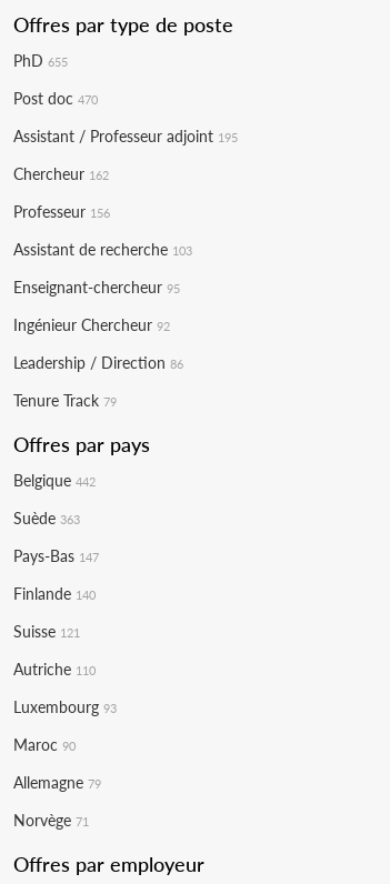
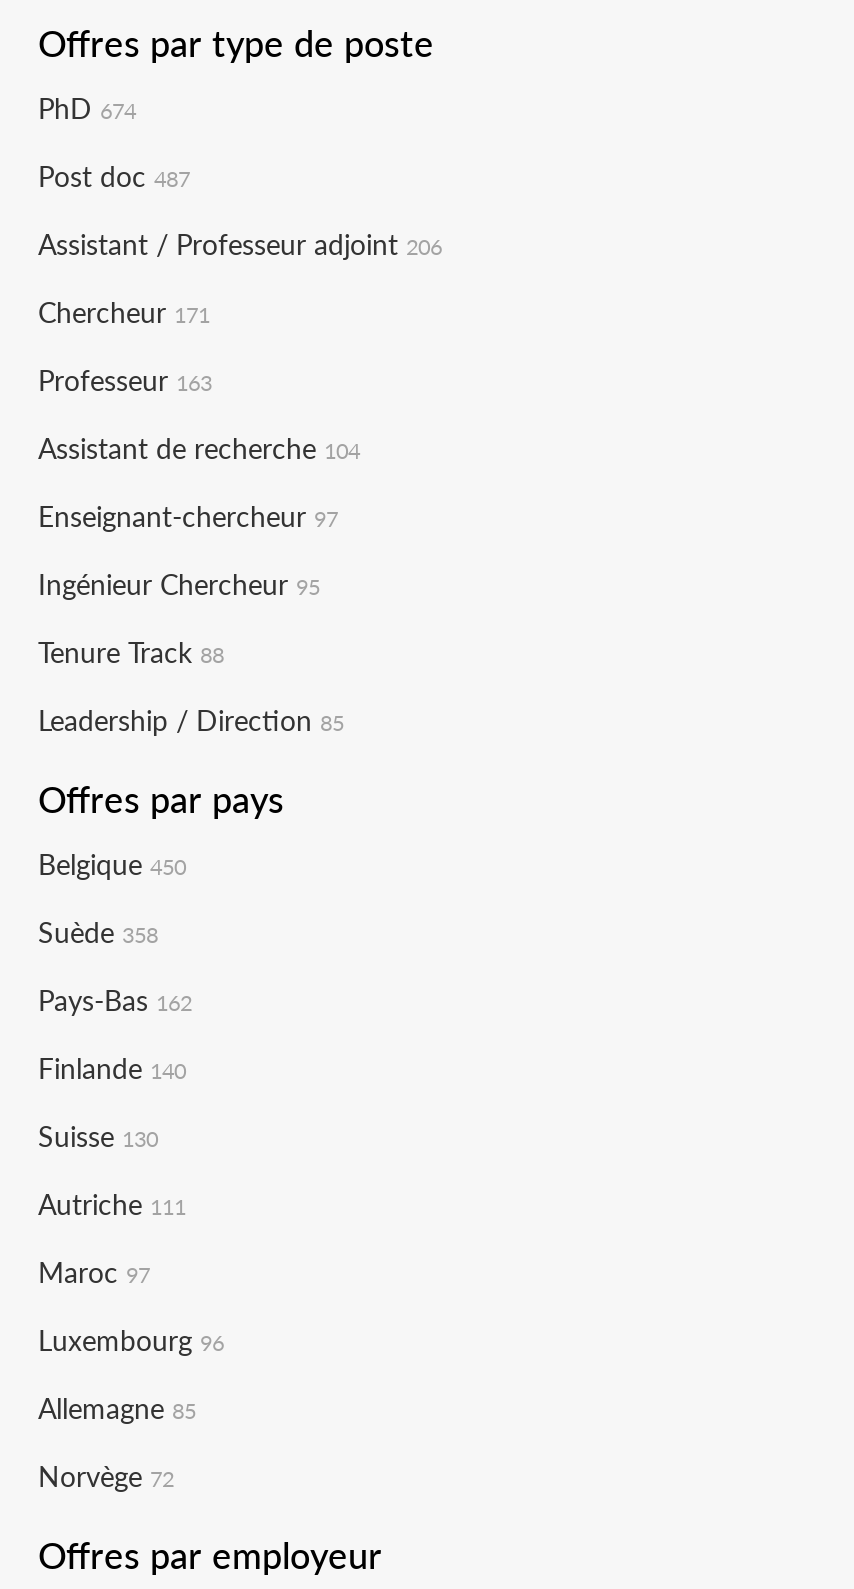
- PhD 655
+ PhD 674

- Post doc 470
+ Post doc 487

- Assistant / Professeur adjoint 195
+ Assistant / Professeur adjoint 206

- Chercheur 162
+ Chercheur 171

- Professeur 156
+ Professeur 163

- Assistant de recherche 103
+ Assistant de recherche 104

- Enseignant-chercheur 95
+ Enseignant-chercheur 97

- Ingénieur Chercheur 92
+ Ingénieur Chercheur 95

- Leadership / Direction 86
+ Tenure Track 88

- Tenure Track 79
+ Leadership / Direction 85

- Belgique 442
+ Belgique 450

- Suède 363
+ Suède 358

- Pays-Bas 147
+ Pays-Bas 162

- Suisse 121
+ Suisse 130

- Autriche 110
+ Autriche 111

- Luxembourg 93
+ Maroc 97

- Maroc 90
+ Luxembourg 96

- Allemagne 79
+ Allemagne 85

- Norvège 71
+ Norvège 72
